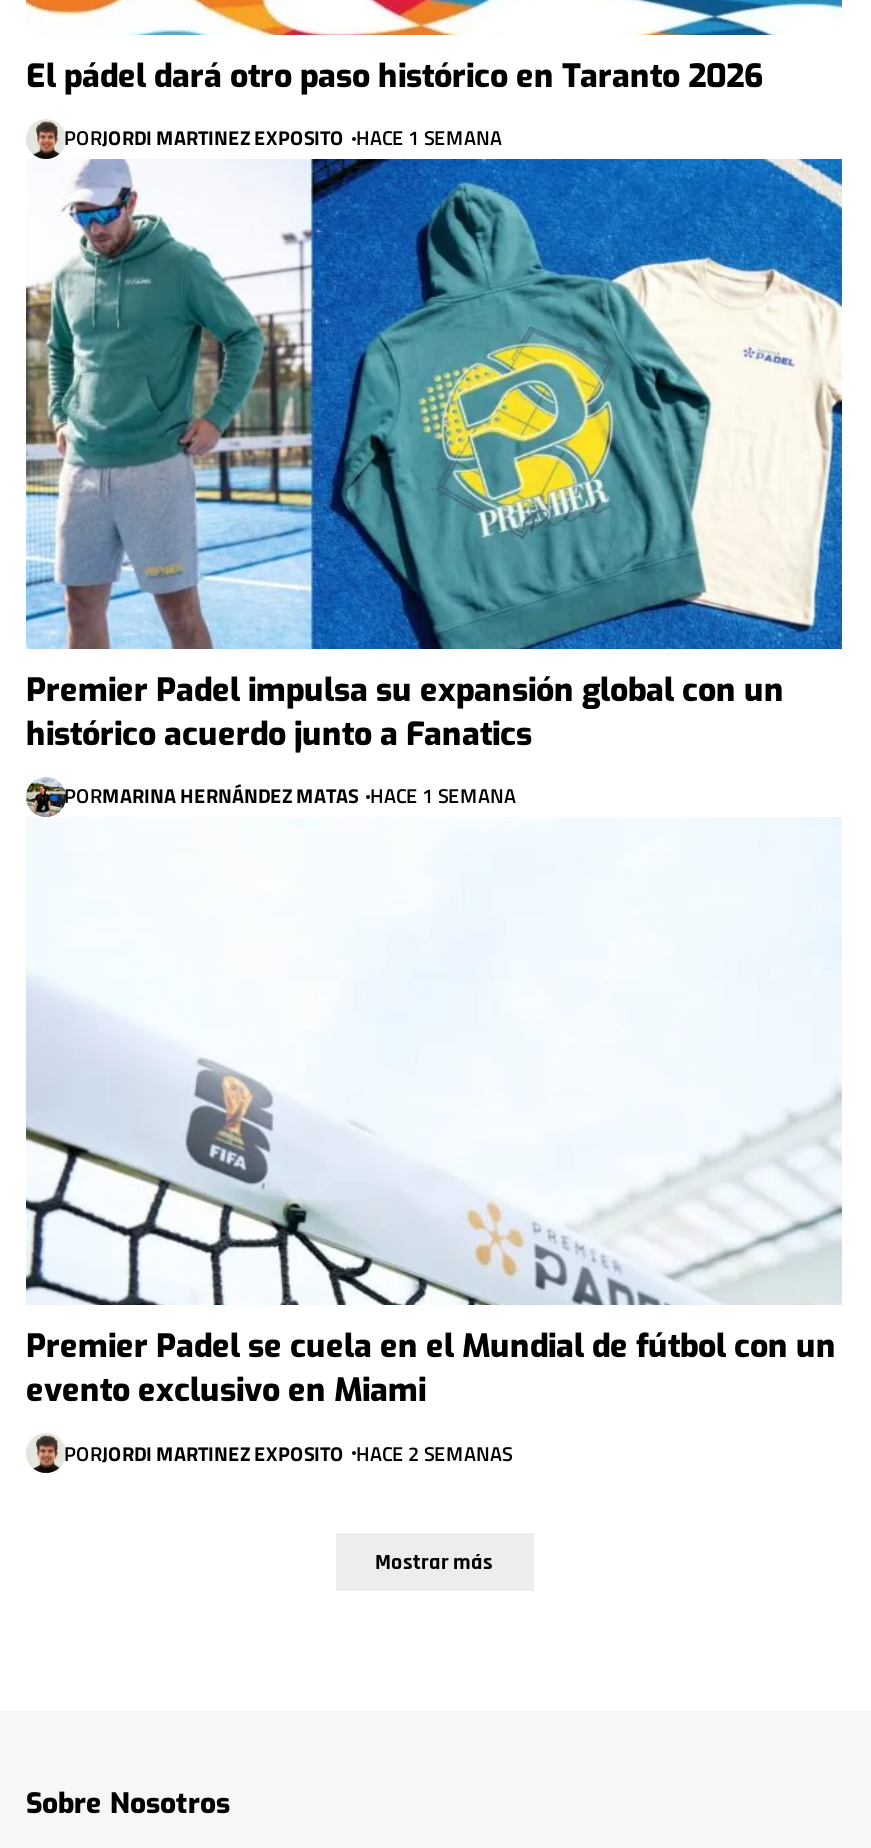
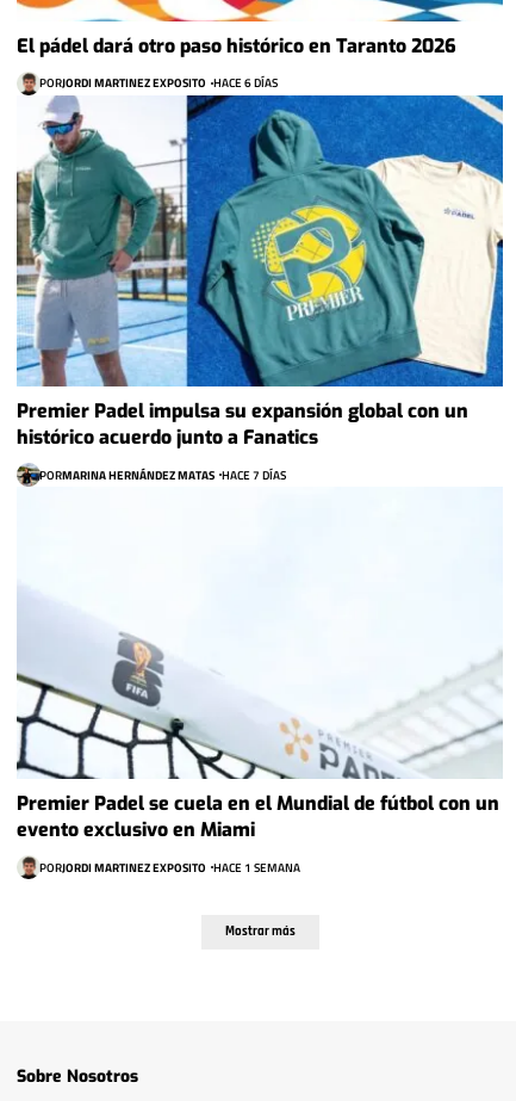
+ PORJORDI MARTINEZ EXPOSITO HACE 6 DÍAS

moved down: PORJORDI MARTINEZ EXPOSITO HACE 1 SEMANA

- PORMARINA HERNÁNDEZ MATAS HACE 1 SEMANA
+ PORMARINA HERNÁNDEZ MATAS HACE 7 DÍAS

- PORJORDI MARTINEZ EXPOSITO HACE 2 SEMANAS
